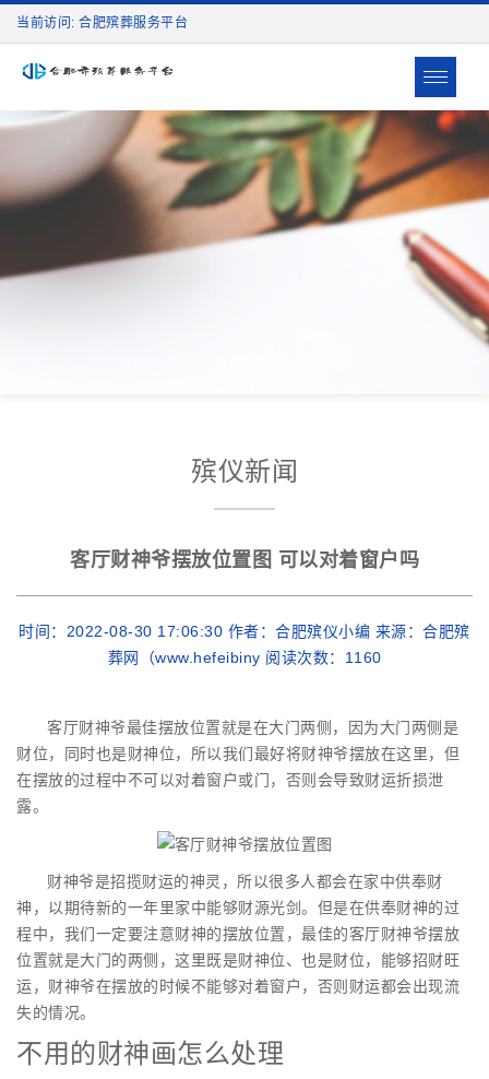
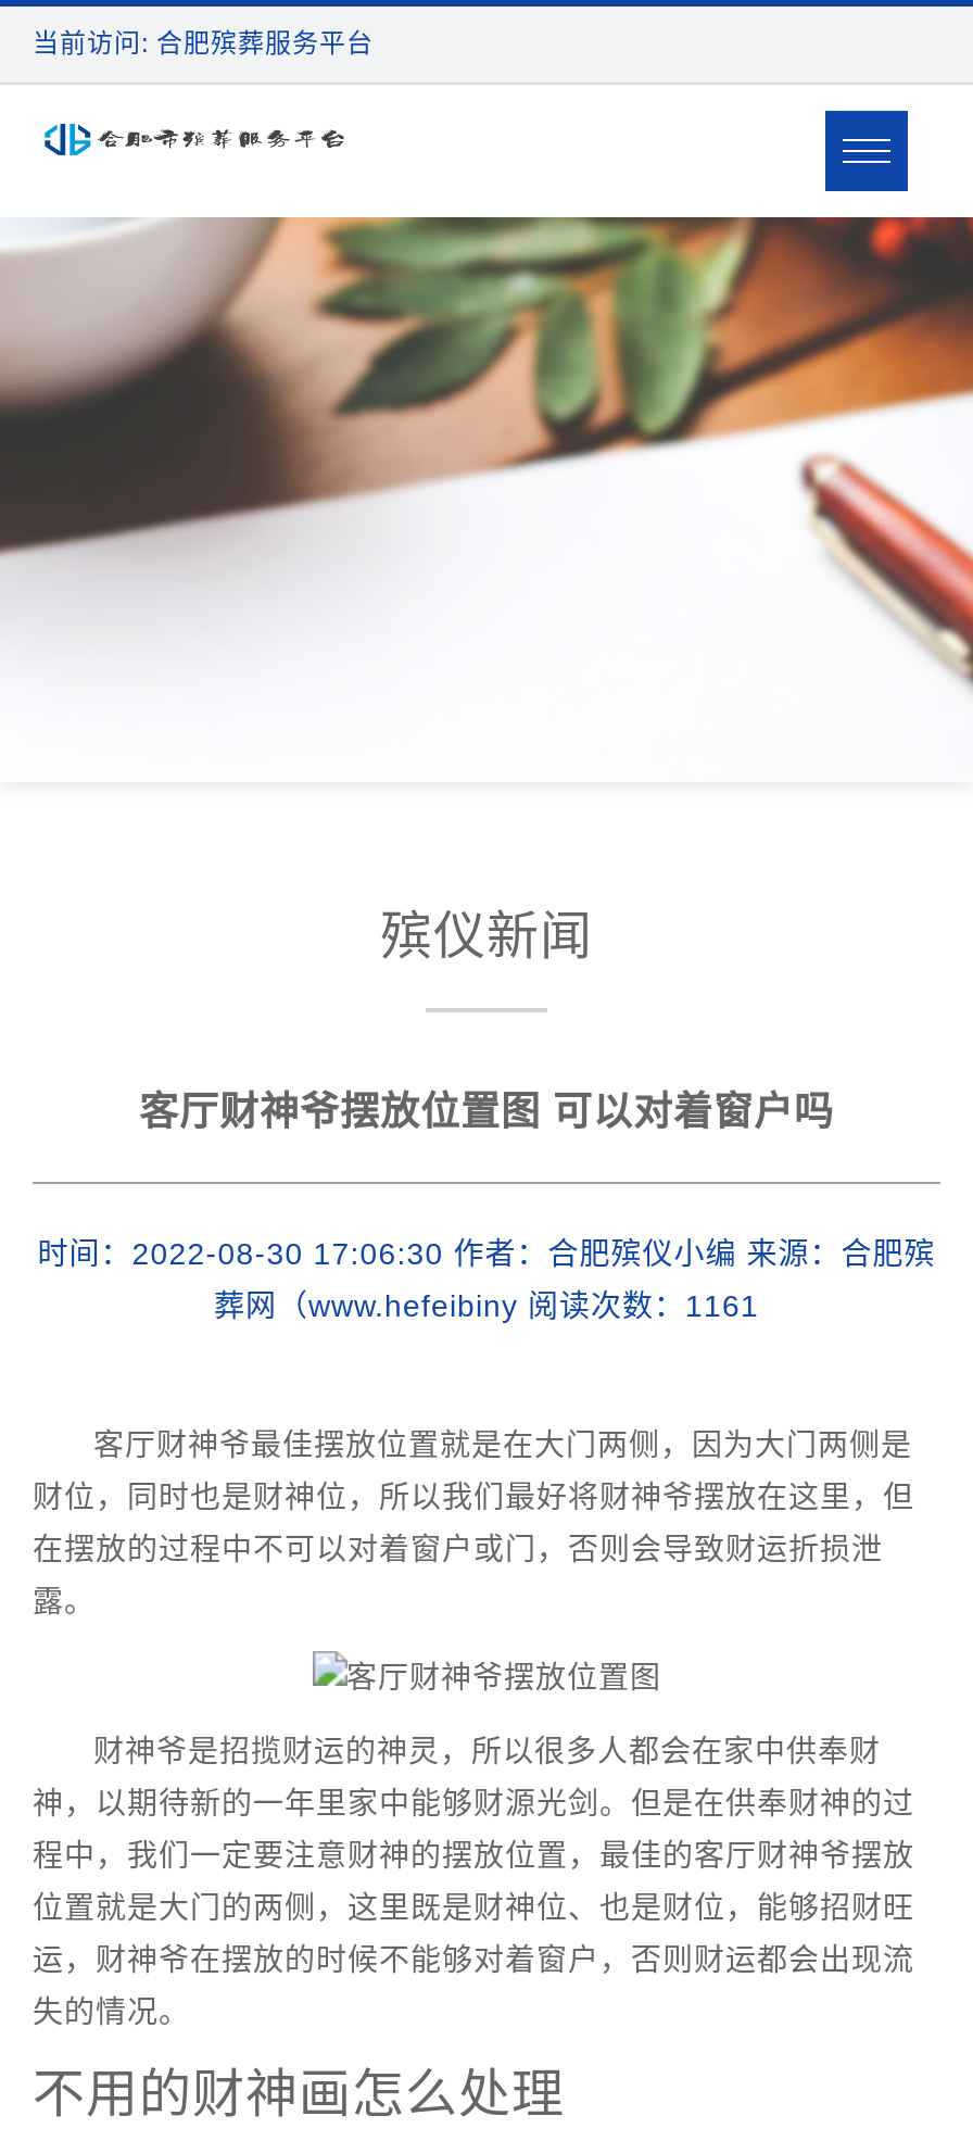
- 葬网（www.hefeibiny 阅读次数：1160
+ 葬网（www.hefeibiny 阅读次数：1161
